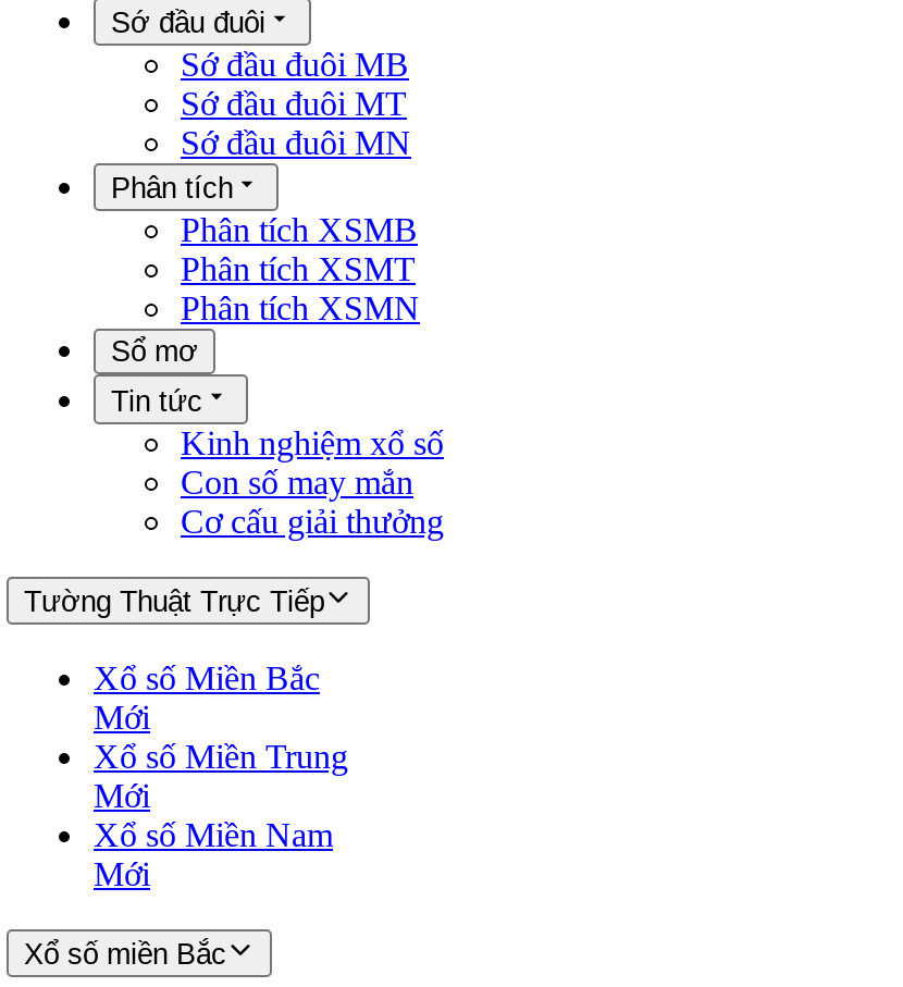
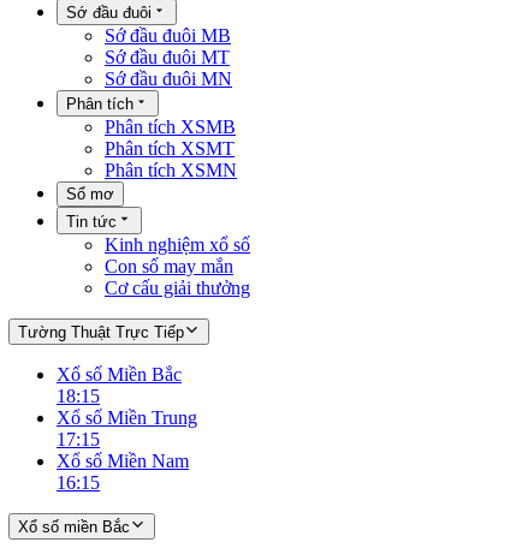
- Mới
+ 18:15

- Mới
+ 17:15

- Mới
+ 16:15
